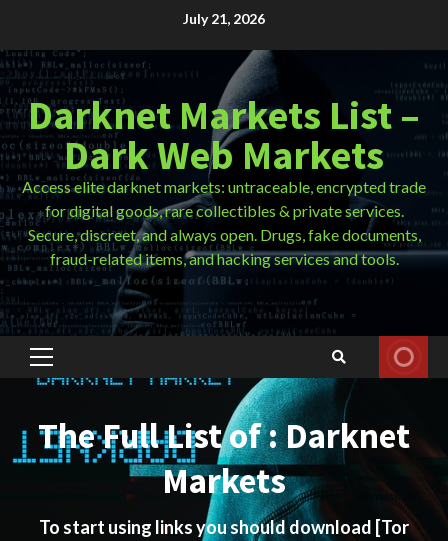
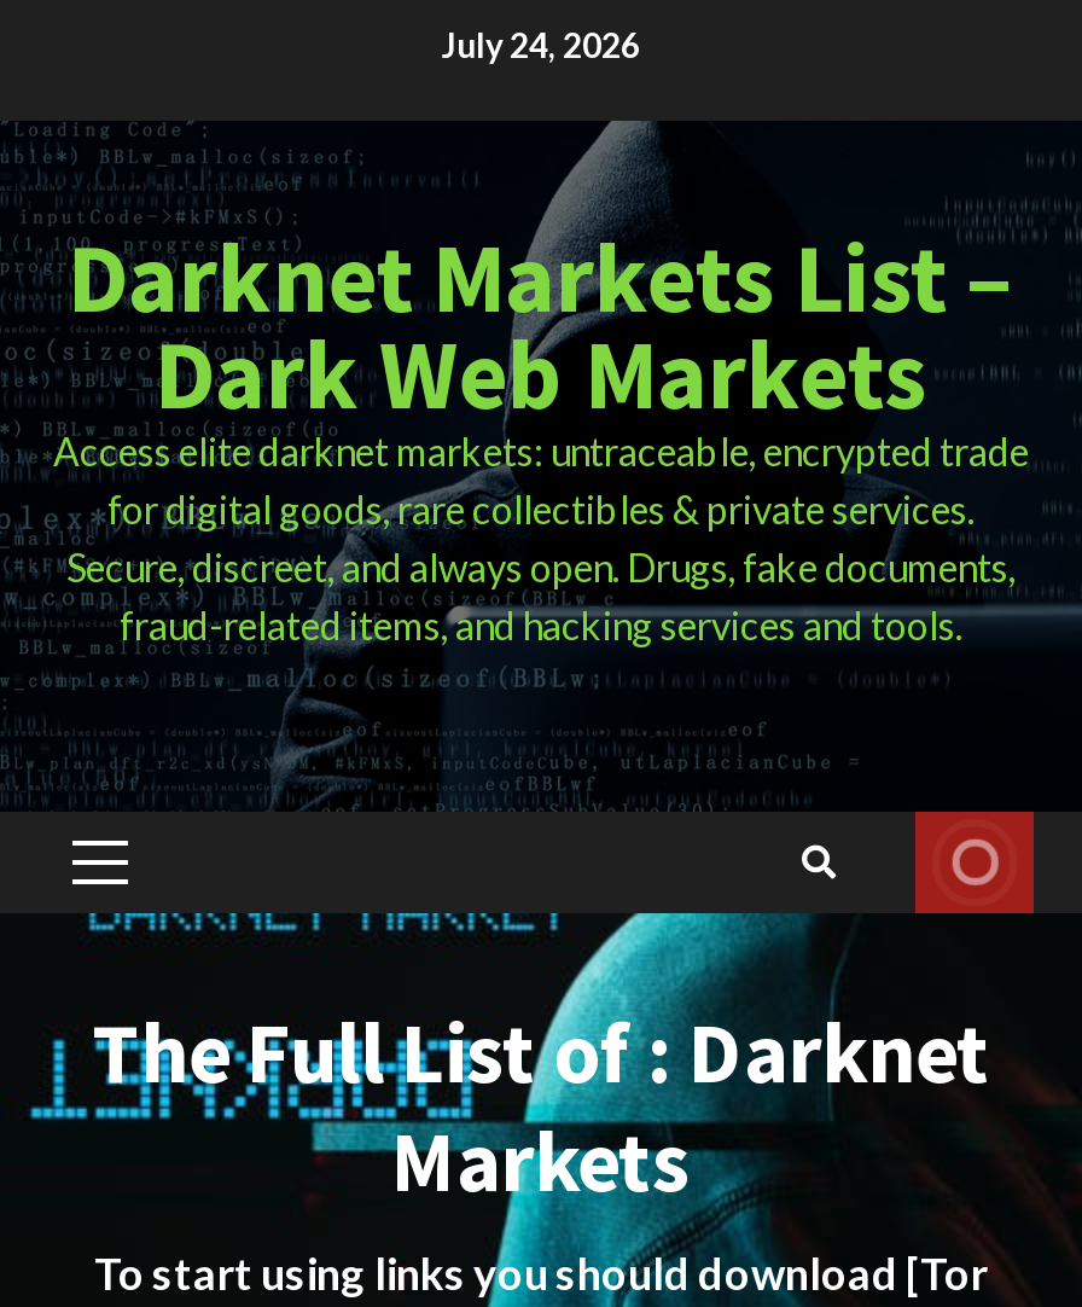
- July 21, 2026
+ July 24, 2026
